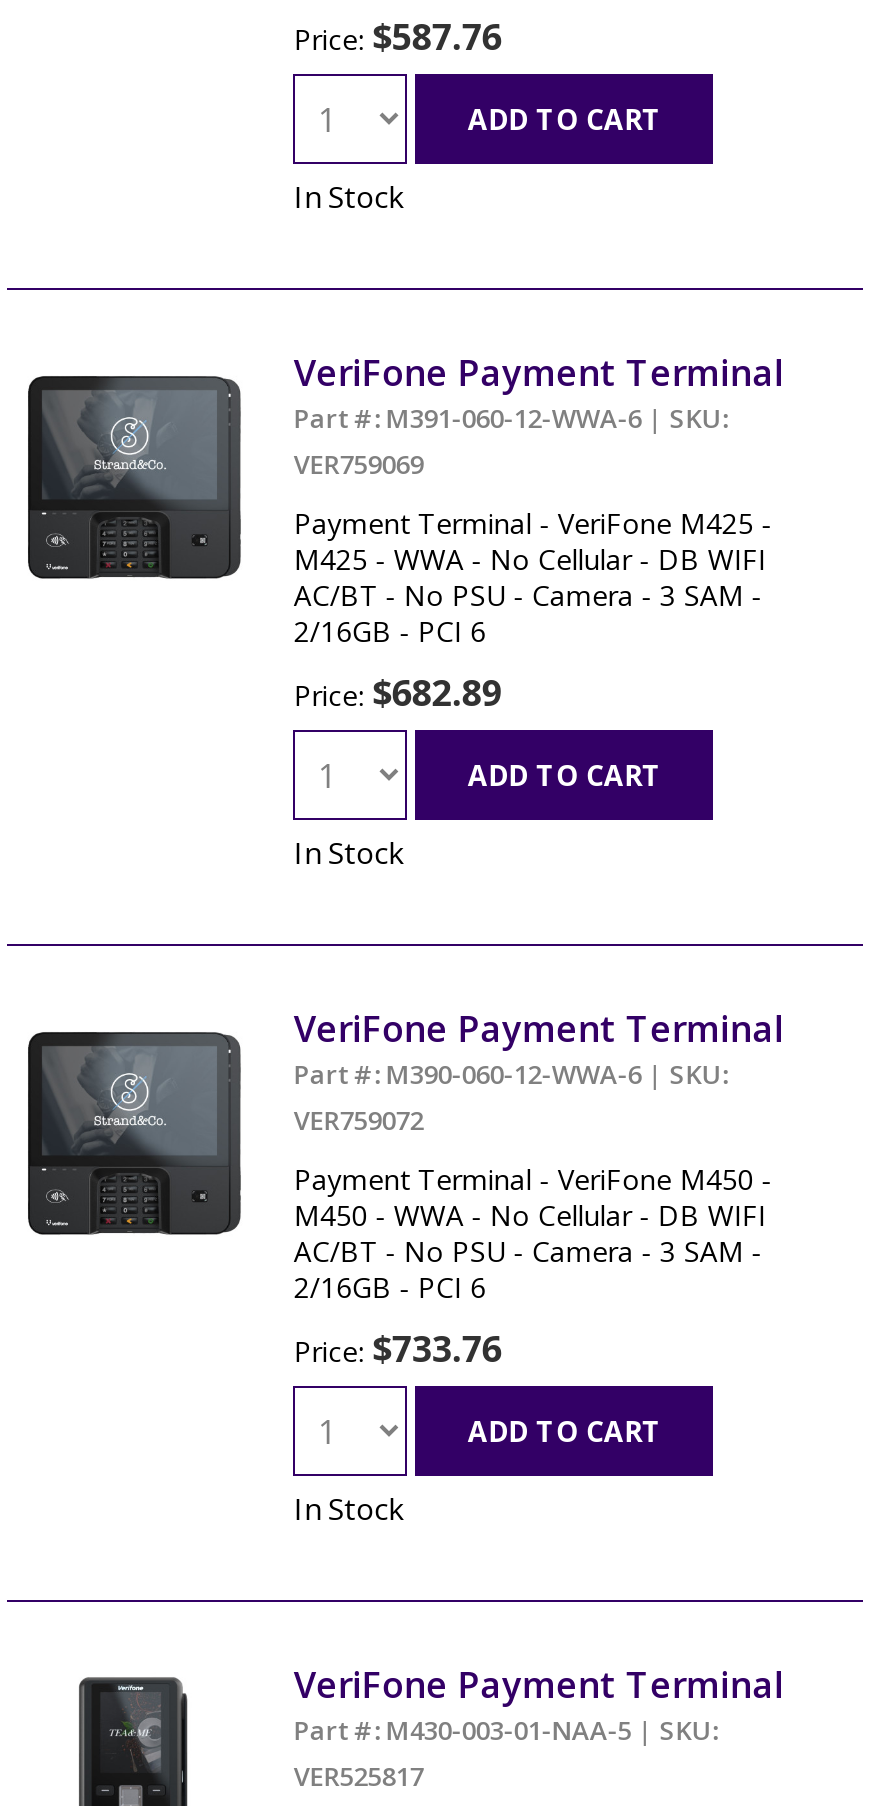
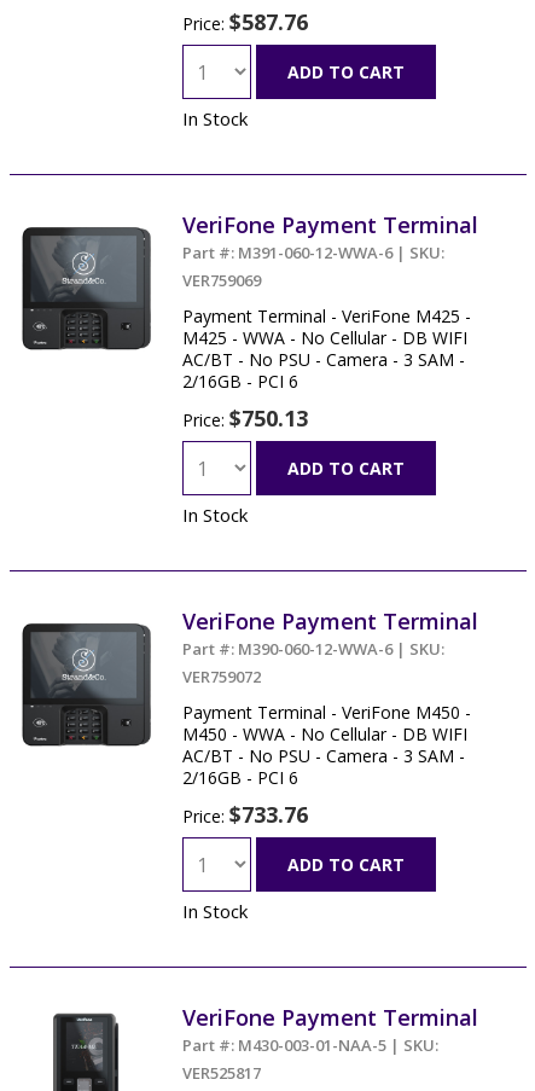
- Price: $682.89
+ Price: $750.13
